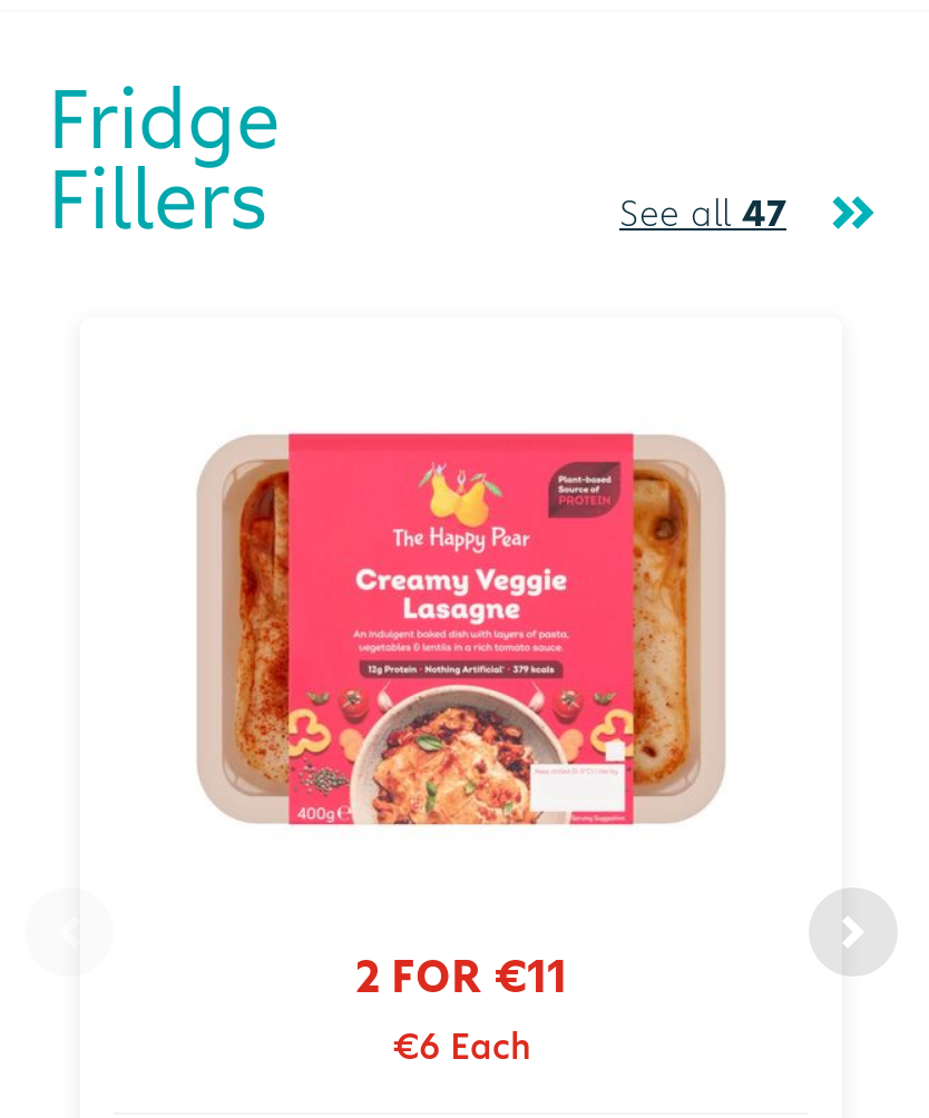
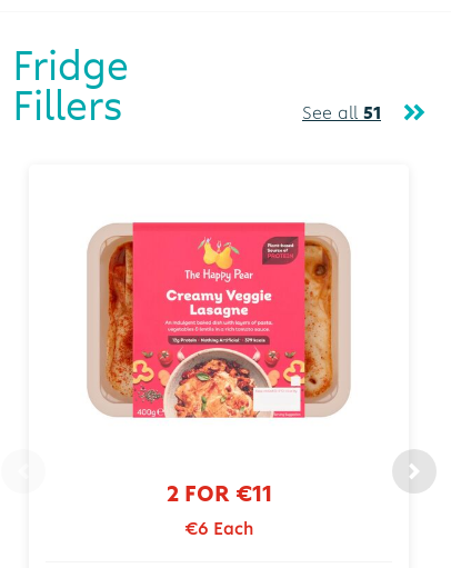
- See all 47
+ See all 51
